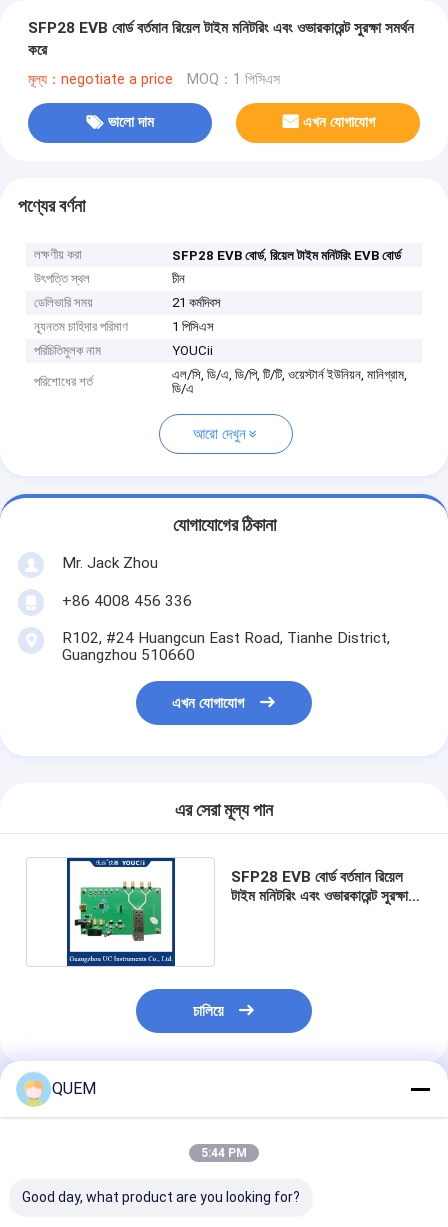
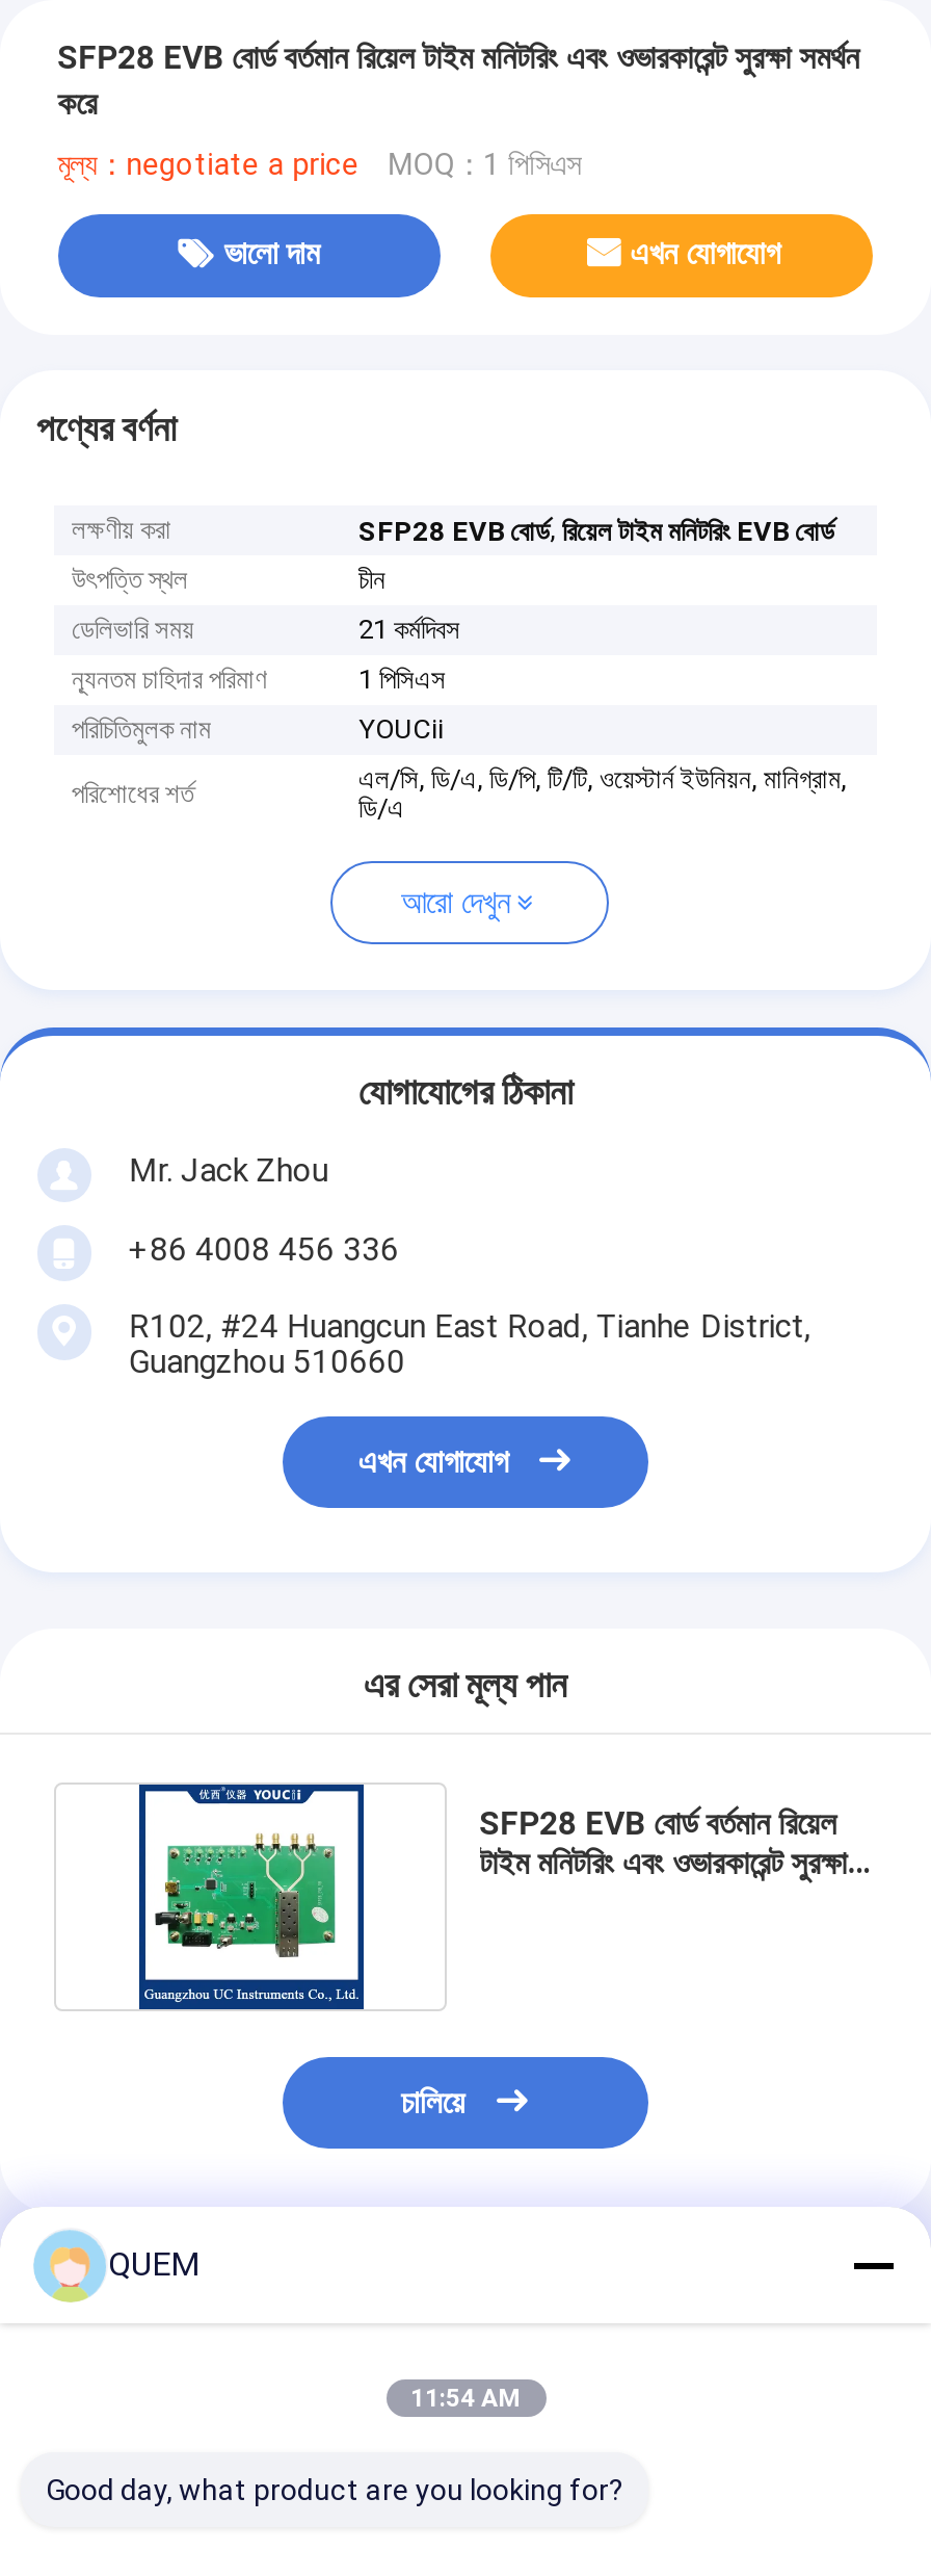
- 5:44 PM
+ 11:54 AM
